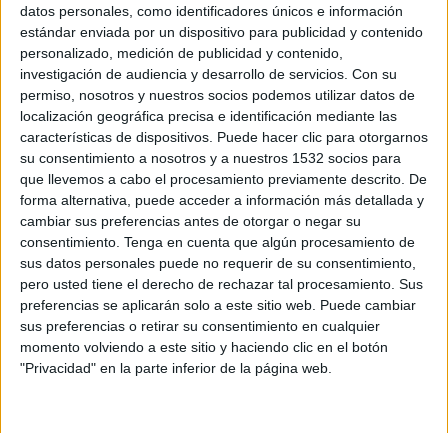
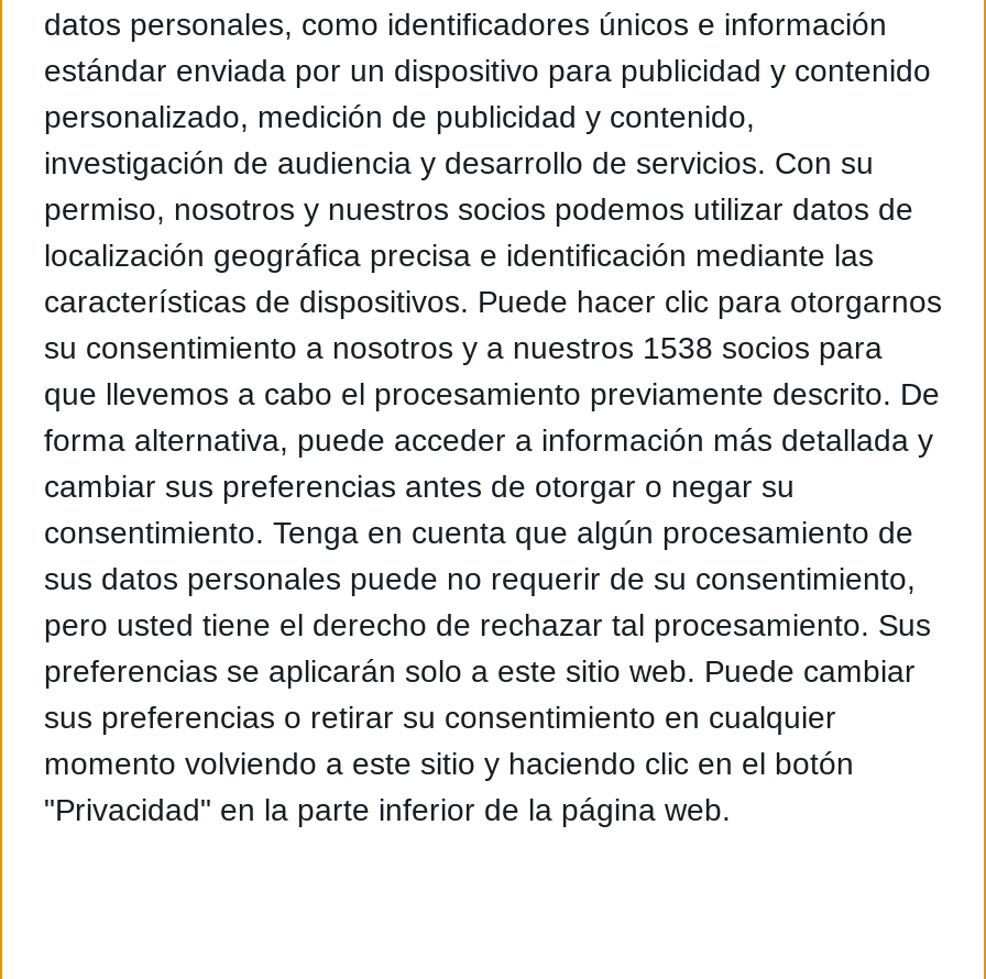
- su consentimiento a nosotros y a nuestros 1532 socios para
+ su consentimiento a nosotros y a nuestros 1538 socios para
